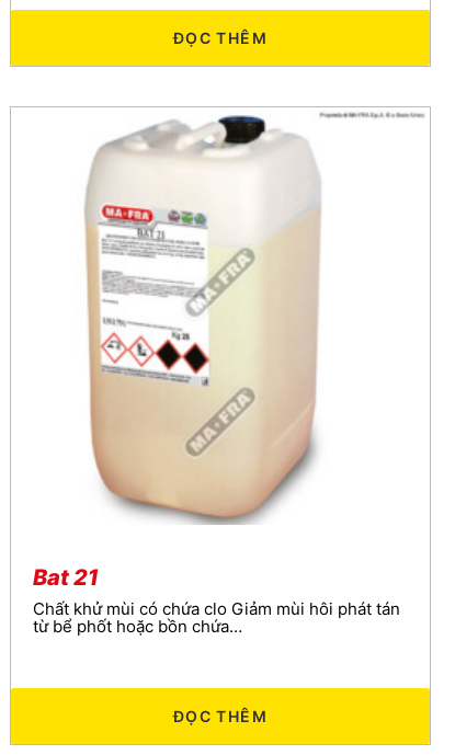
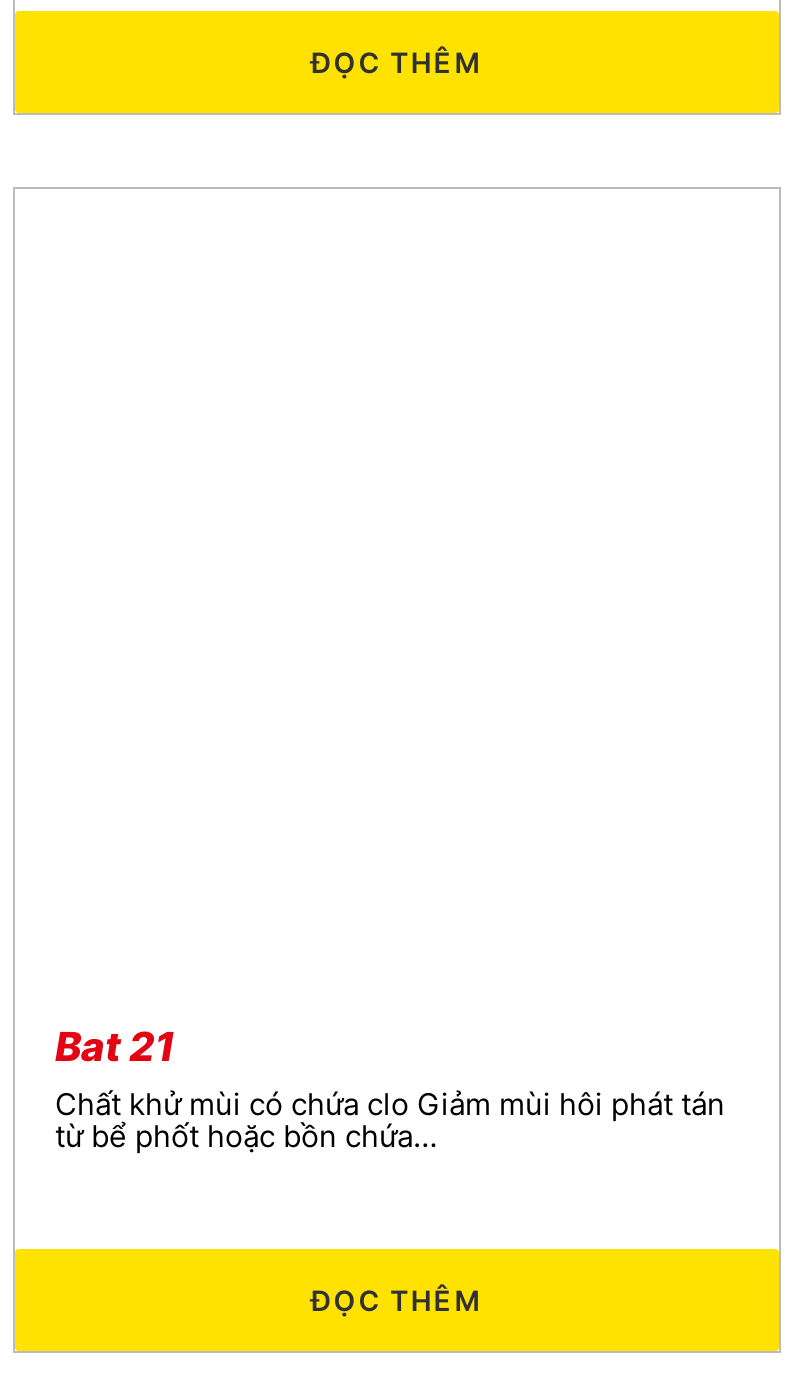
- [image]
